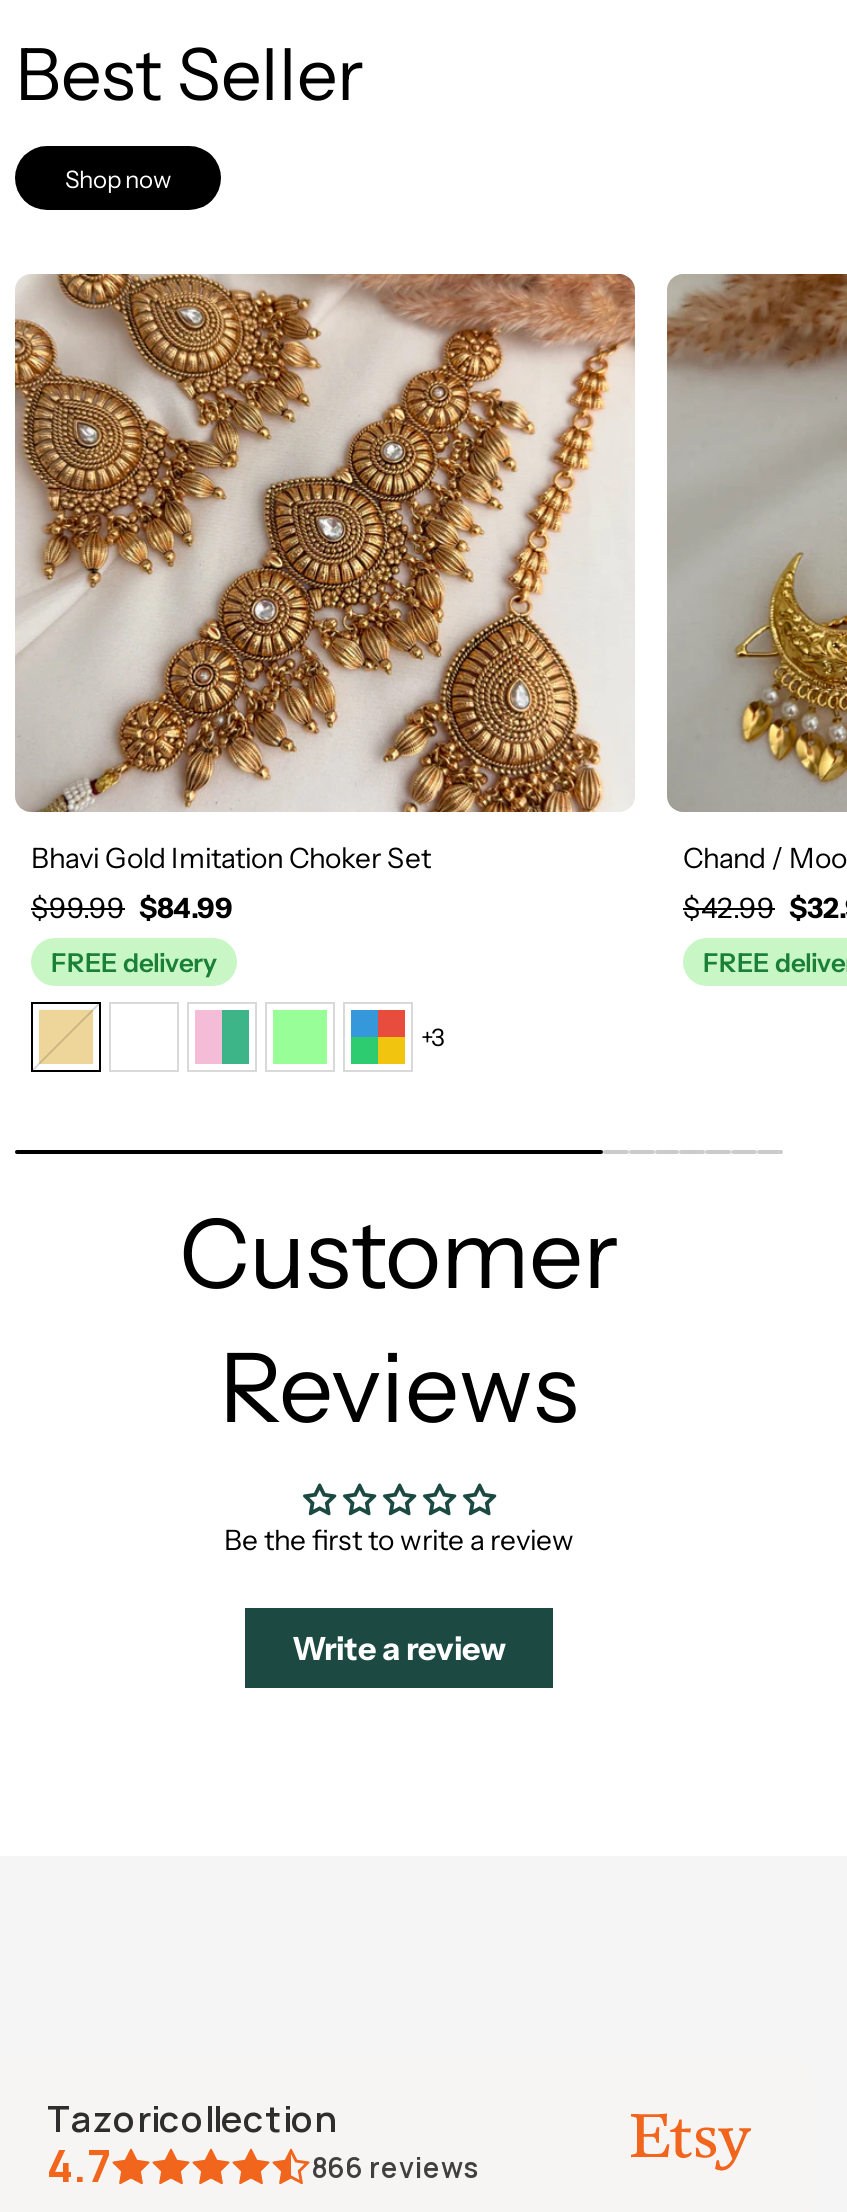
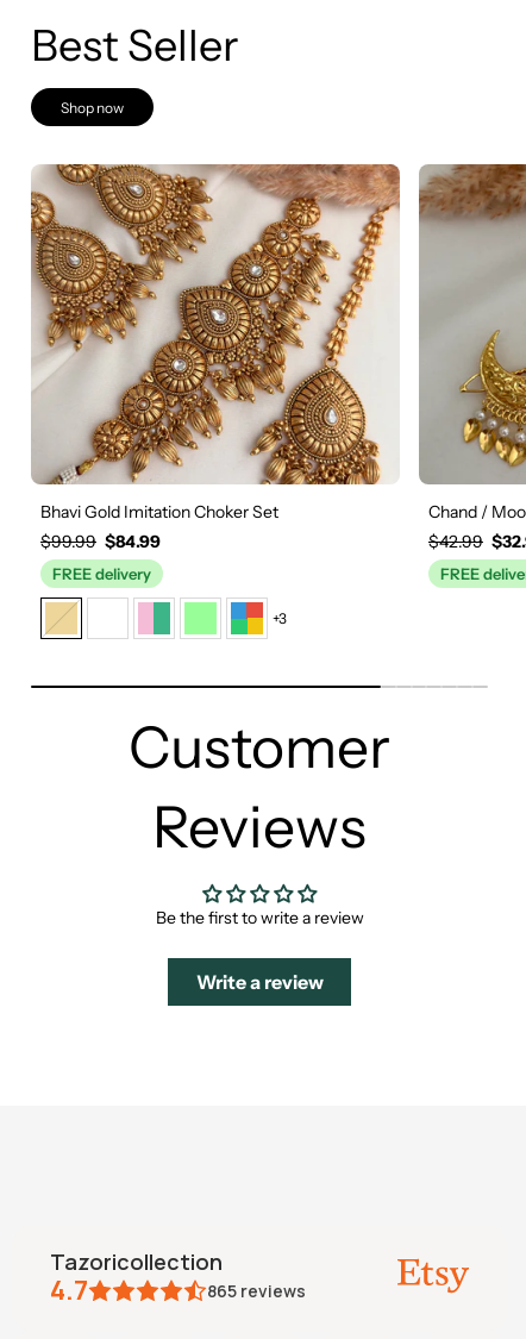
- 866 reviews
+ 865 reviews
